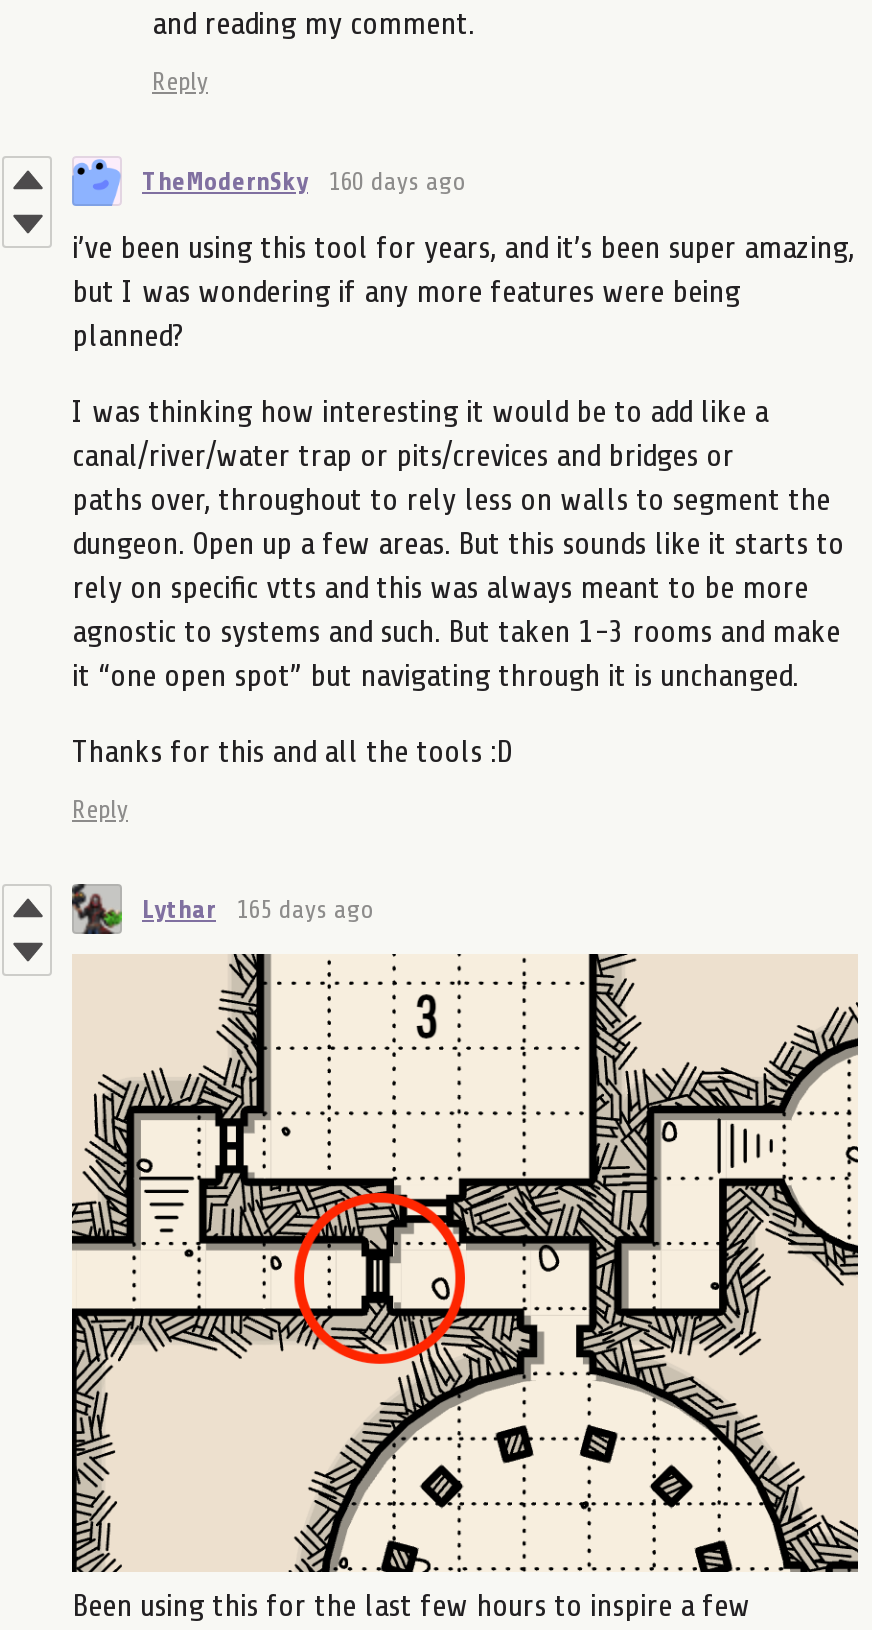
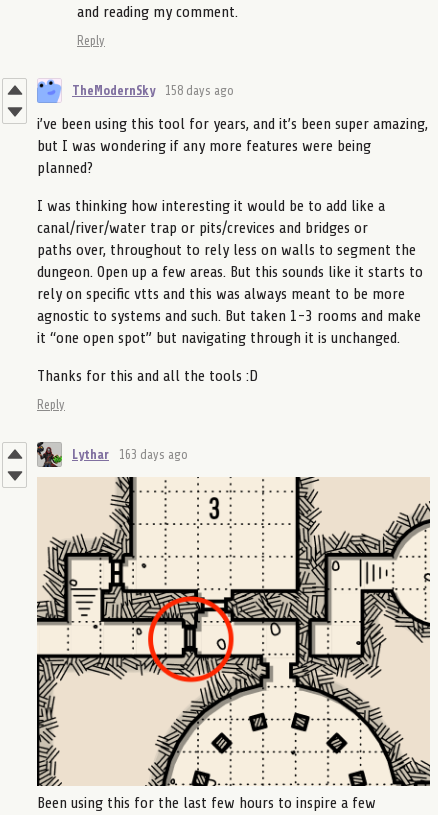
- TheModernSky 160 days ago
+ TheModernSky 158 days ago

- Lythar 165 days ago
+ Lythar 163 days ago
